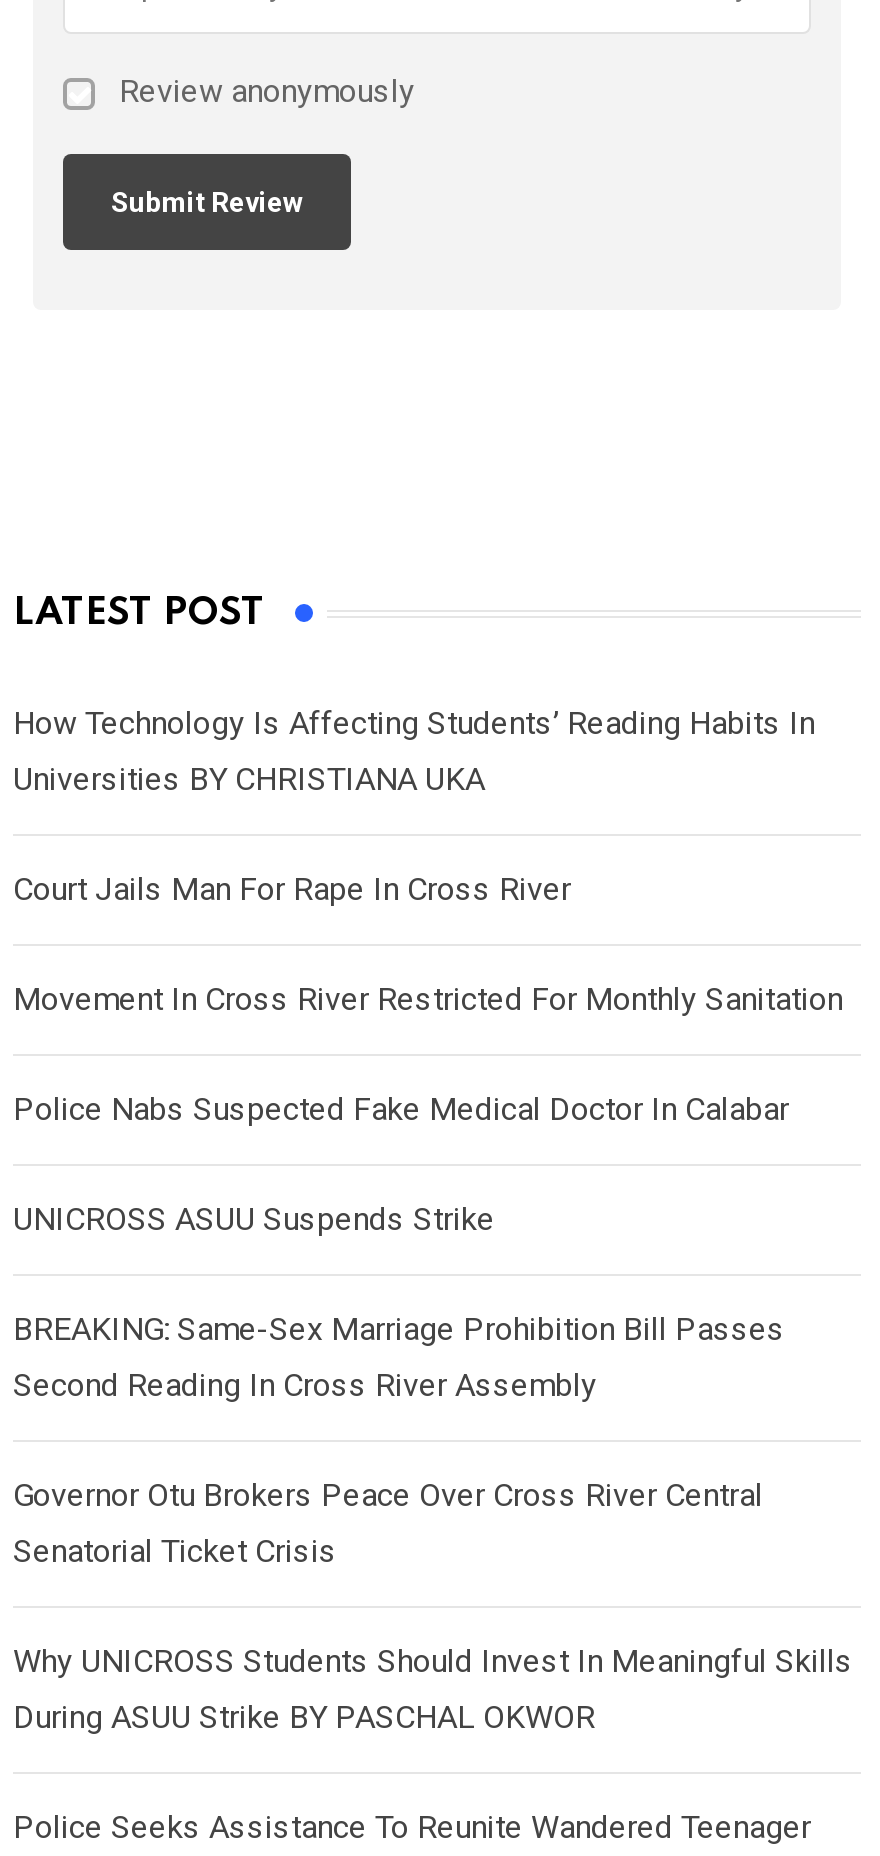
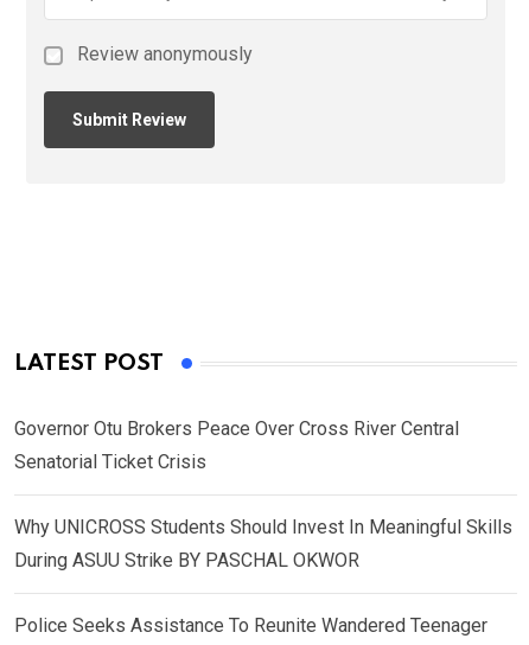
- How Technology Is Affecting Students’ Reading Habits In
- Universities BY CHRISTIANA UKA
- Court Jails Man For Rape In Cross River
- Movement In Cross River Restricted For Monthly Sanitation
- Police Nabs Suspected Fake Medical Doctor In Calabar
- UNICROSS ASUU Suspends Strike
- BREAKING: Same-Sex Marriage Prohibition Bill Passes
- Second Reading In Cross River Assembly
